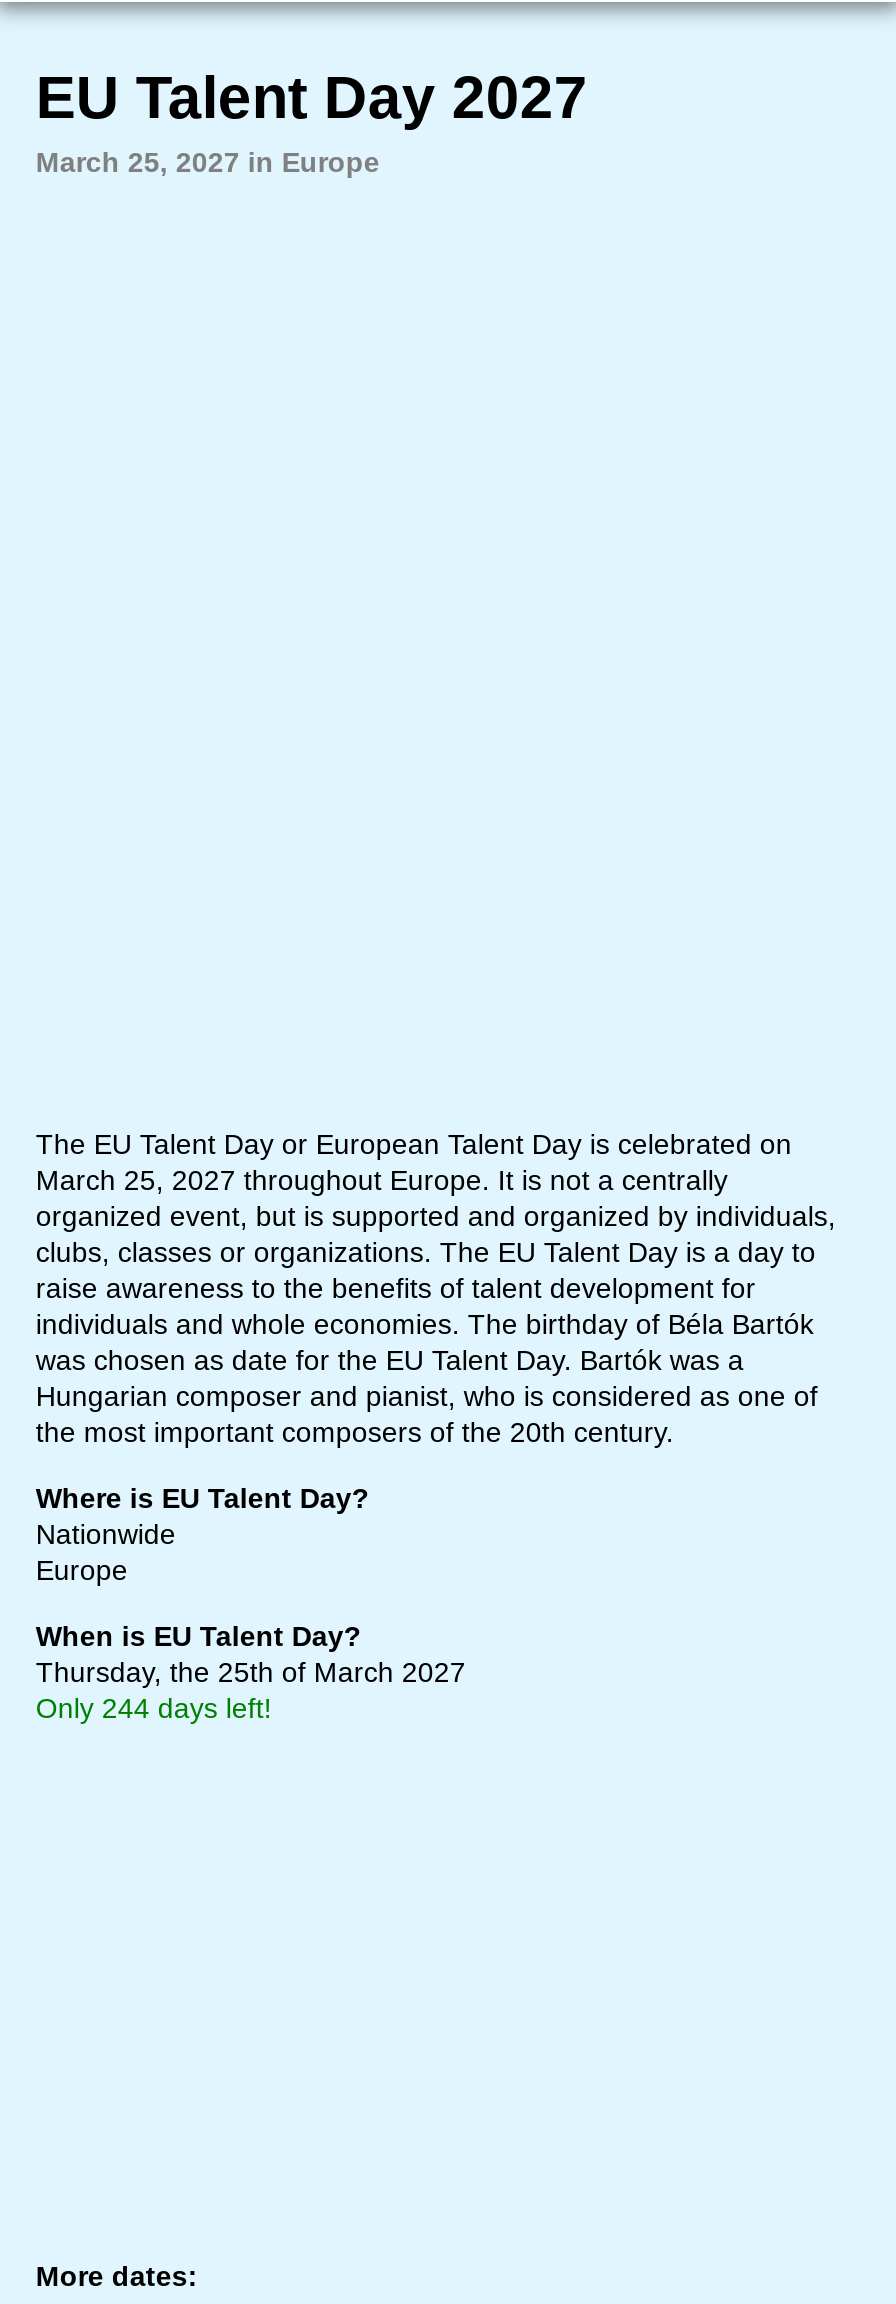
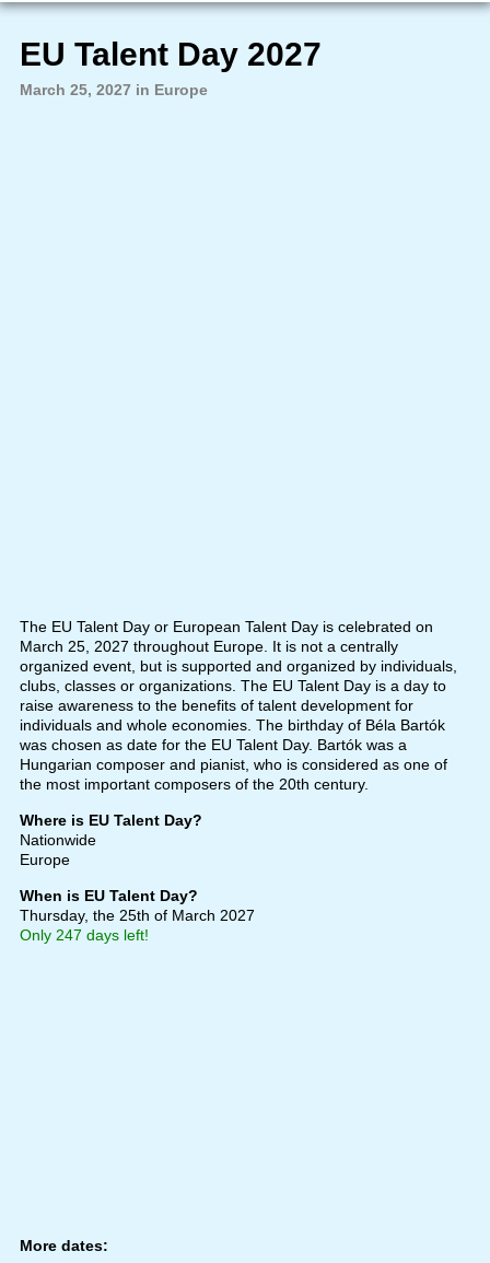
- Only 244 days left!
+ Only 247 days left!
